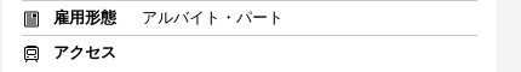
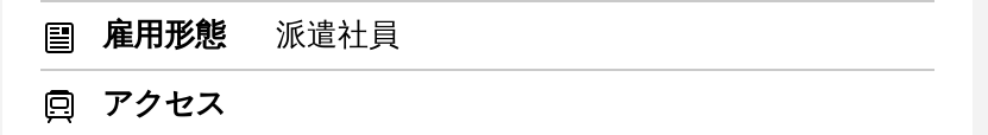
- アルバイト・パート
+ 派遣社員
